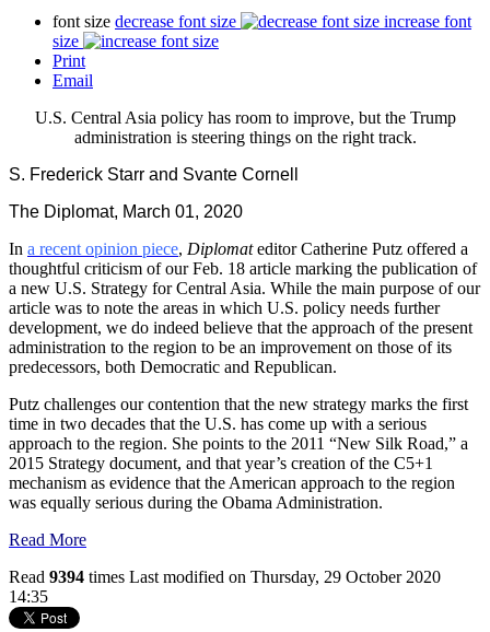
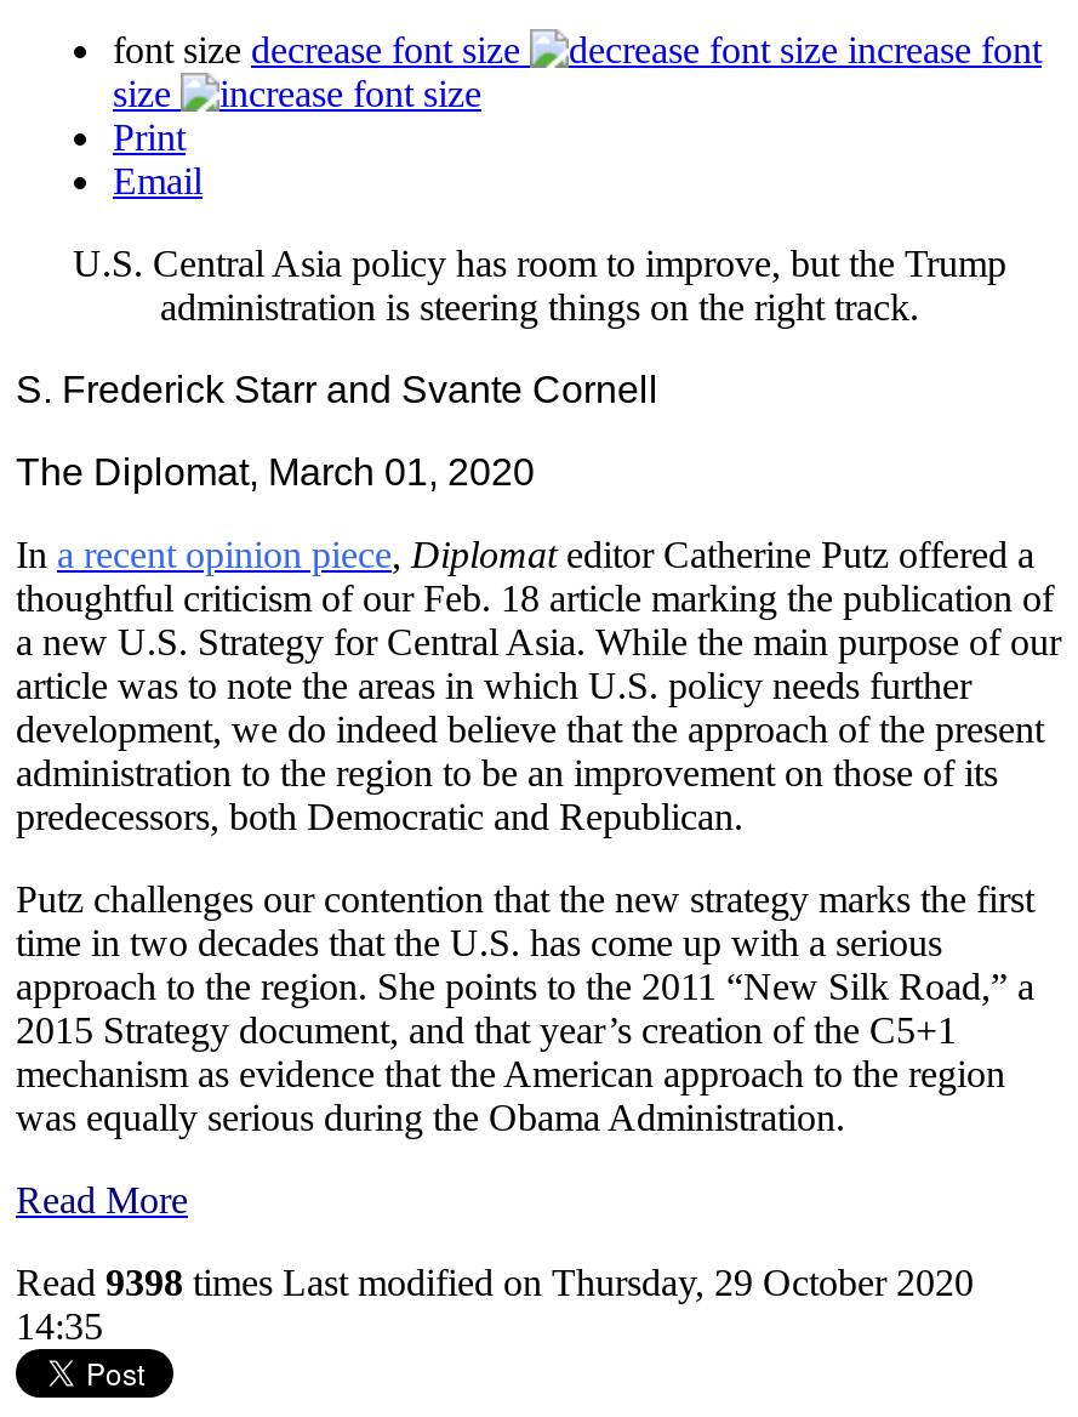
- Read 9394 times Last modified on Thursday, 29 October 2020
+ Read 9398 times Last modified on Thursday, 29 October 2020
